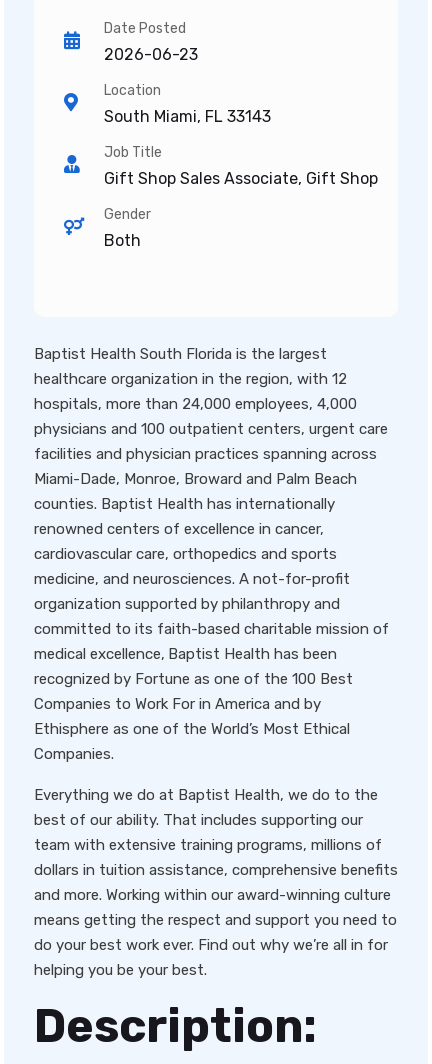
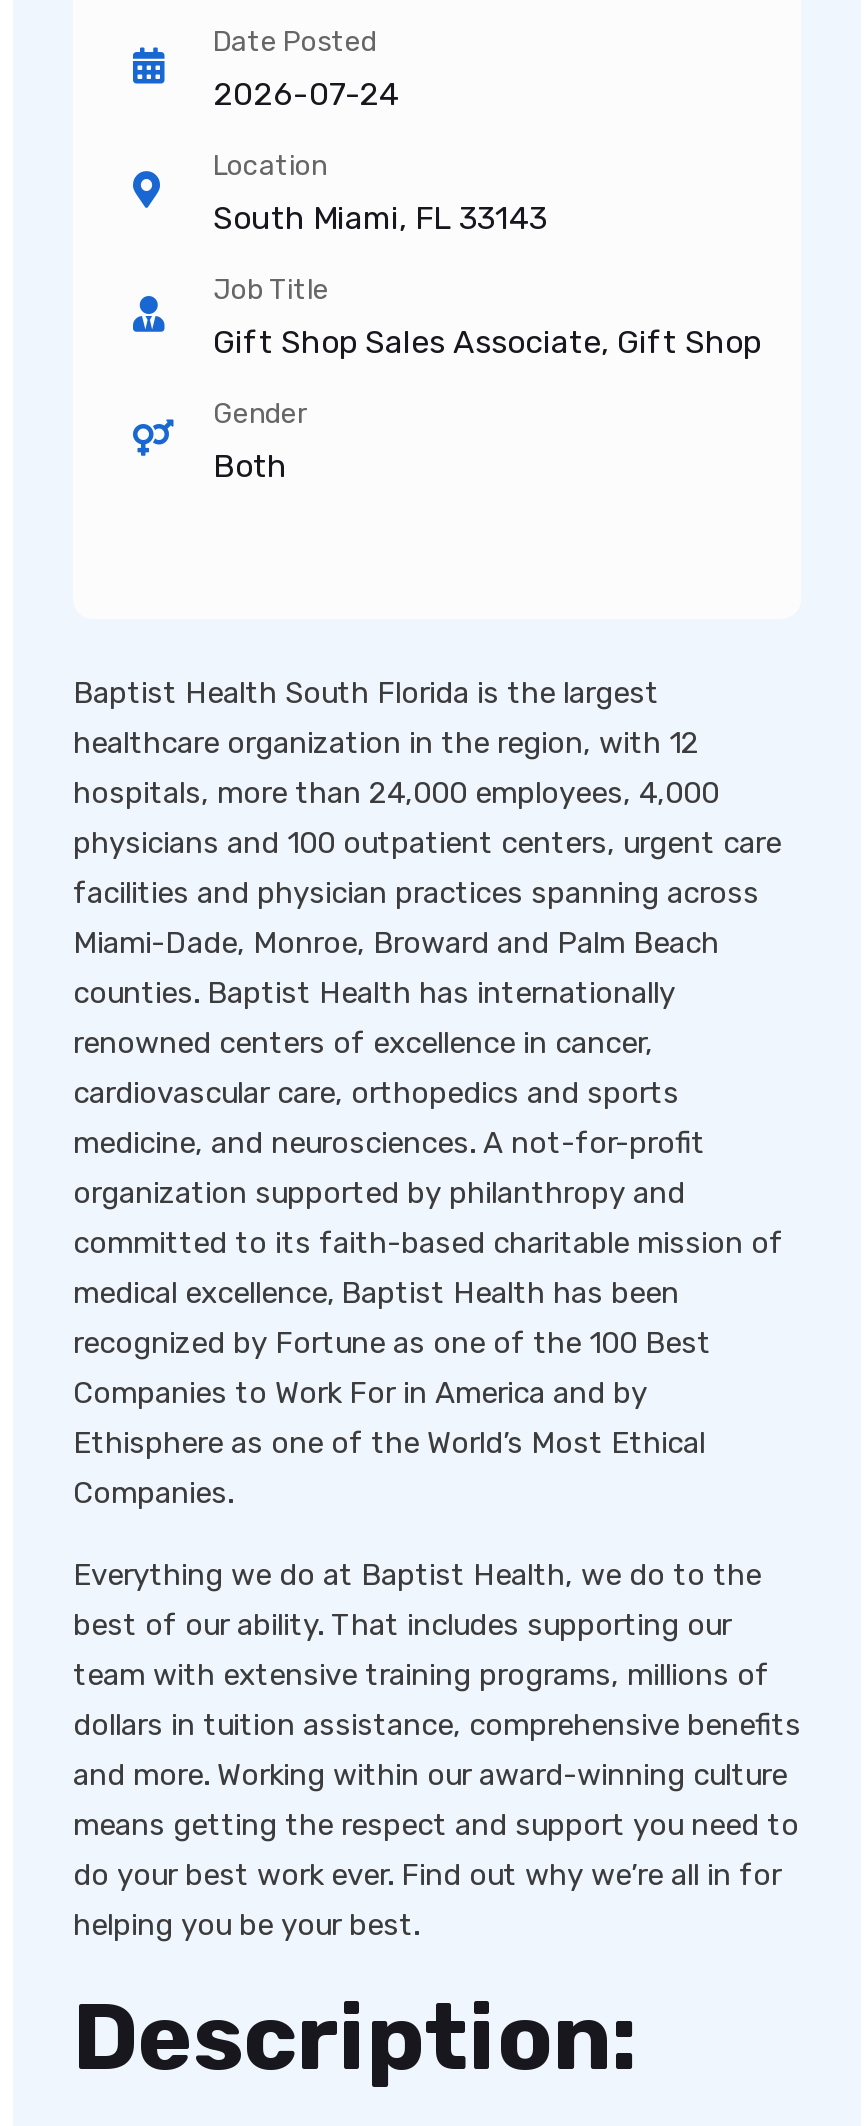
- 2026-06-23
+ 2026-07-24
